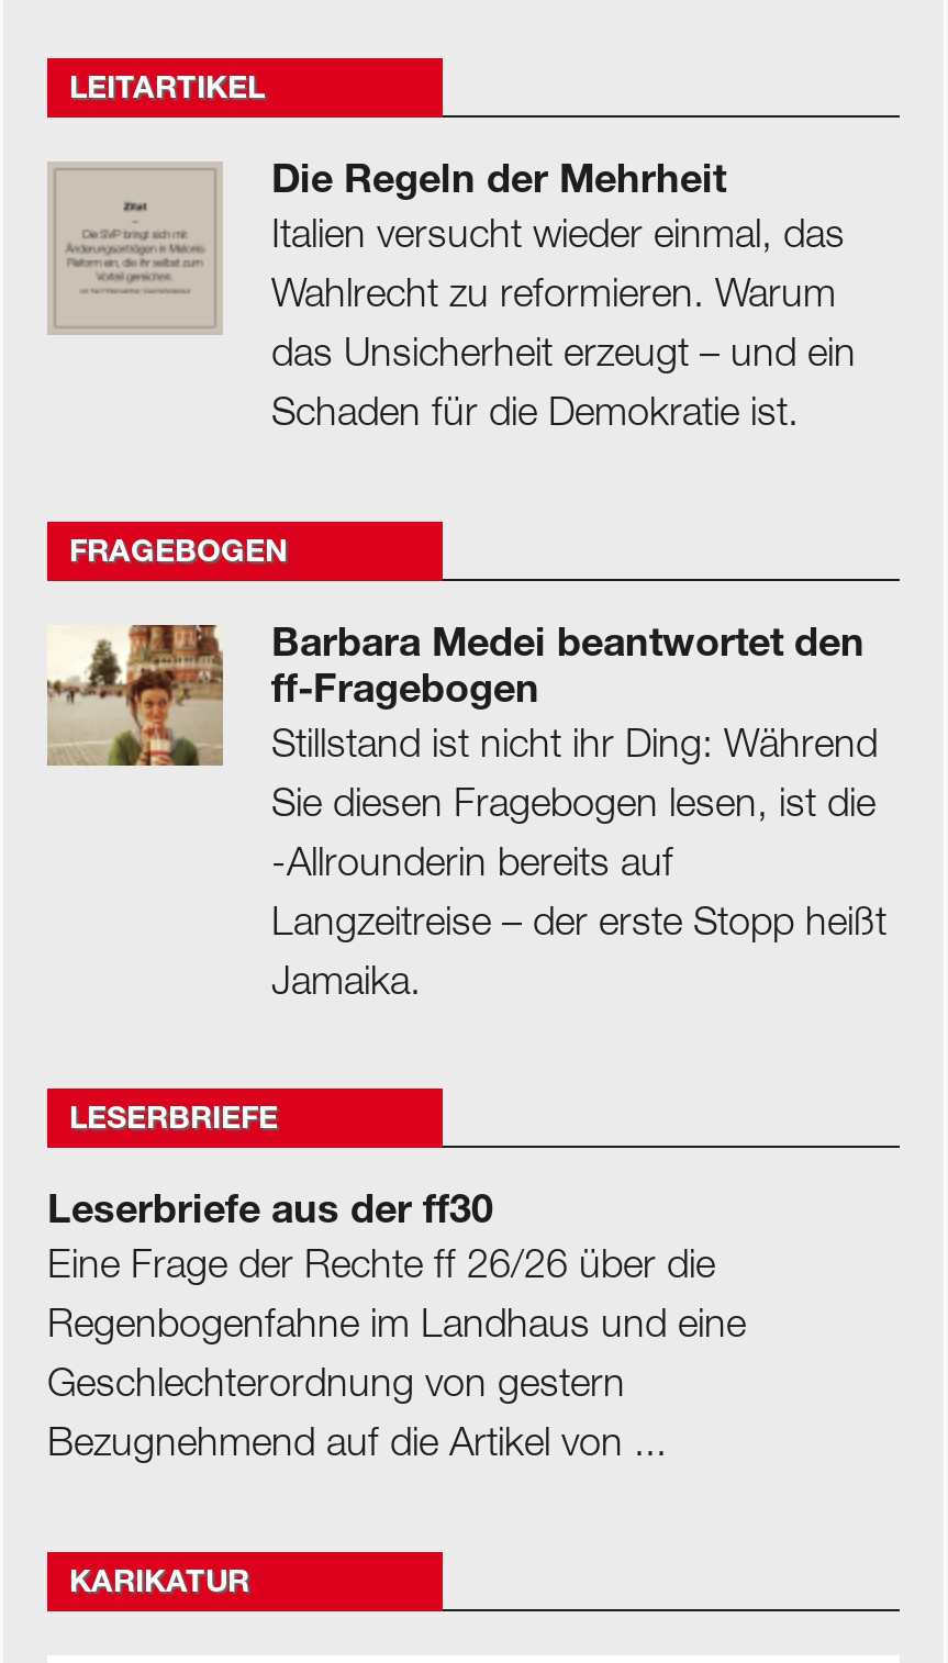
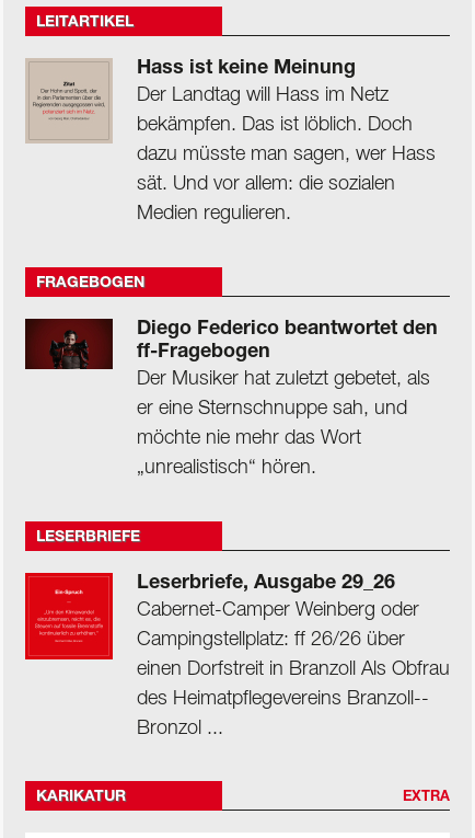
- Die Regeln der Mehrheit
- Italien versucht wieder einmal, das
- Wahlrecht zu reformieren. Warum
- das Unsicherheit erzeugt – und ein
- Schaden für die Demokratie ist.
+ Hass ist keine Meinung
+ Der Landtag will Hass im Netz
+ bekämpfen. Das ist löblich. Doch
+ dazu müsste man sagen, wer Hass
+ sät. Und vor allem: die sozialen
+ Medien regulieren.

- [image]
- Barbara Medei beantwortet den
+ [image]
+ Diego Federico beantwortet den

- Stillstand ist nicht ihr Ding: Während
- Sie diesen Fragebogen lesen, ist die
- -Allrounderin bereits auf
- Langzeitreise – der erste Stopp heißt
- Jamaika.
+ Der Musiker hat zuletzt gebetet, als
+ er eine Sternschnuppe sah, und
+ möchte nie mehr das Wort
+ „unrealistisch“ hören.

- Leserbriefe aus der ff30
- Eine Frage der Rechte ff 26/26 über die
- Regenbogenfahne im Landhaus und eine
- Geschlechterordnung von gestern
- Bezugnehmend auf die Artikel von ...
+ Leserbriefe, Ausgabe 29_26
+ Cabernet-Camper Weinberg oder
+ Campingstellplatz: ff 26/26 über
+ einen Dorfstreit in Branzoll Als Obfrau
+ des Heimatpflegevereins Branzoll-
+ Bronzol ...

+ EXTRA
